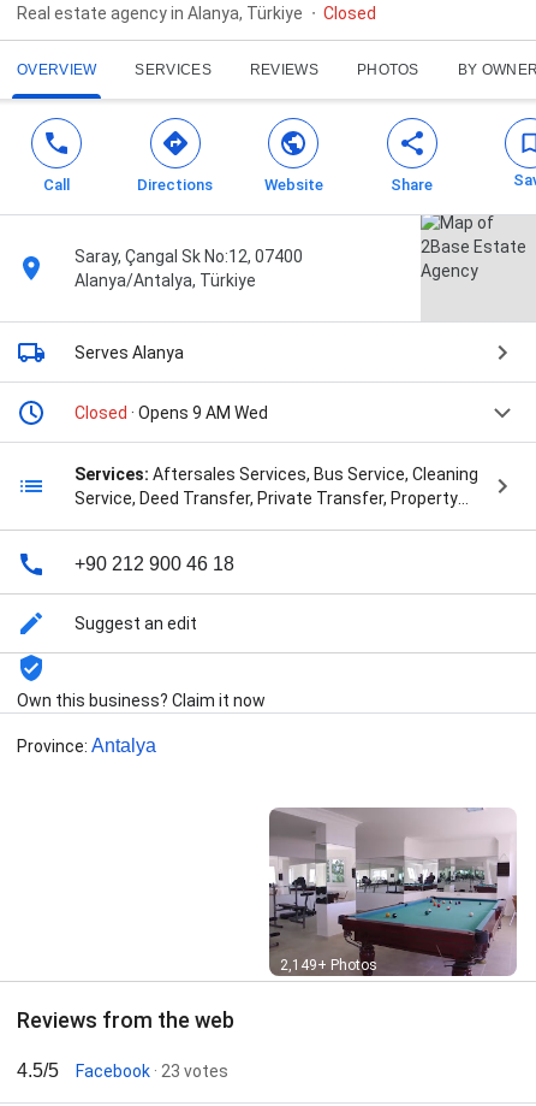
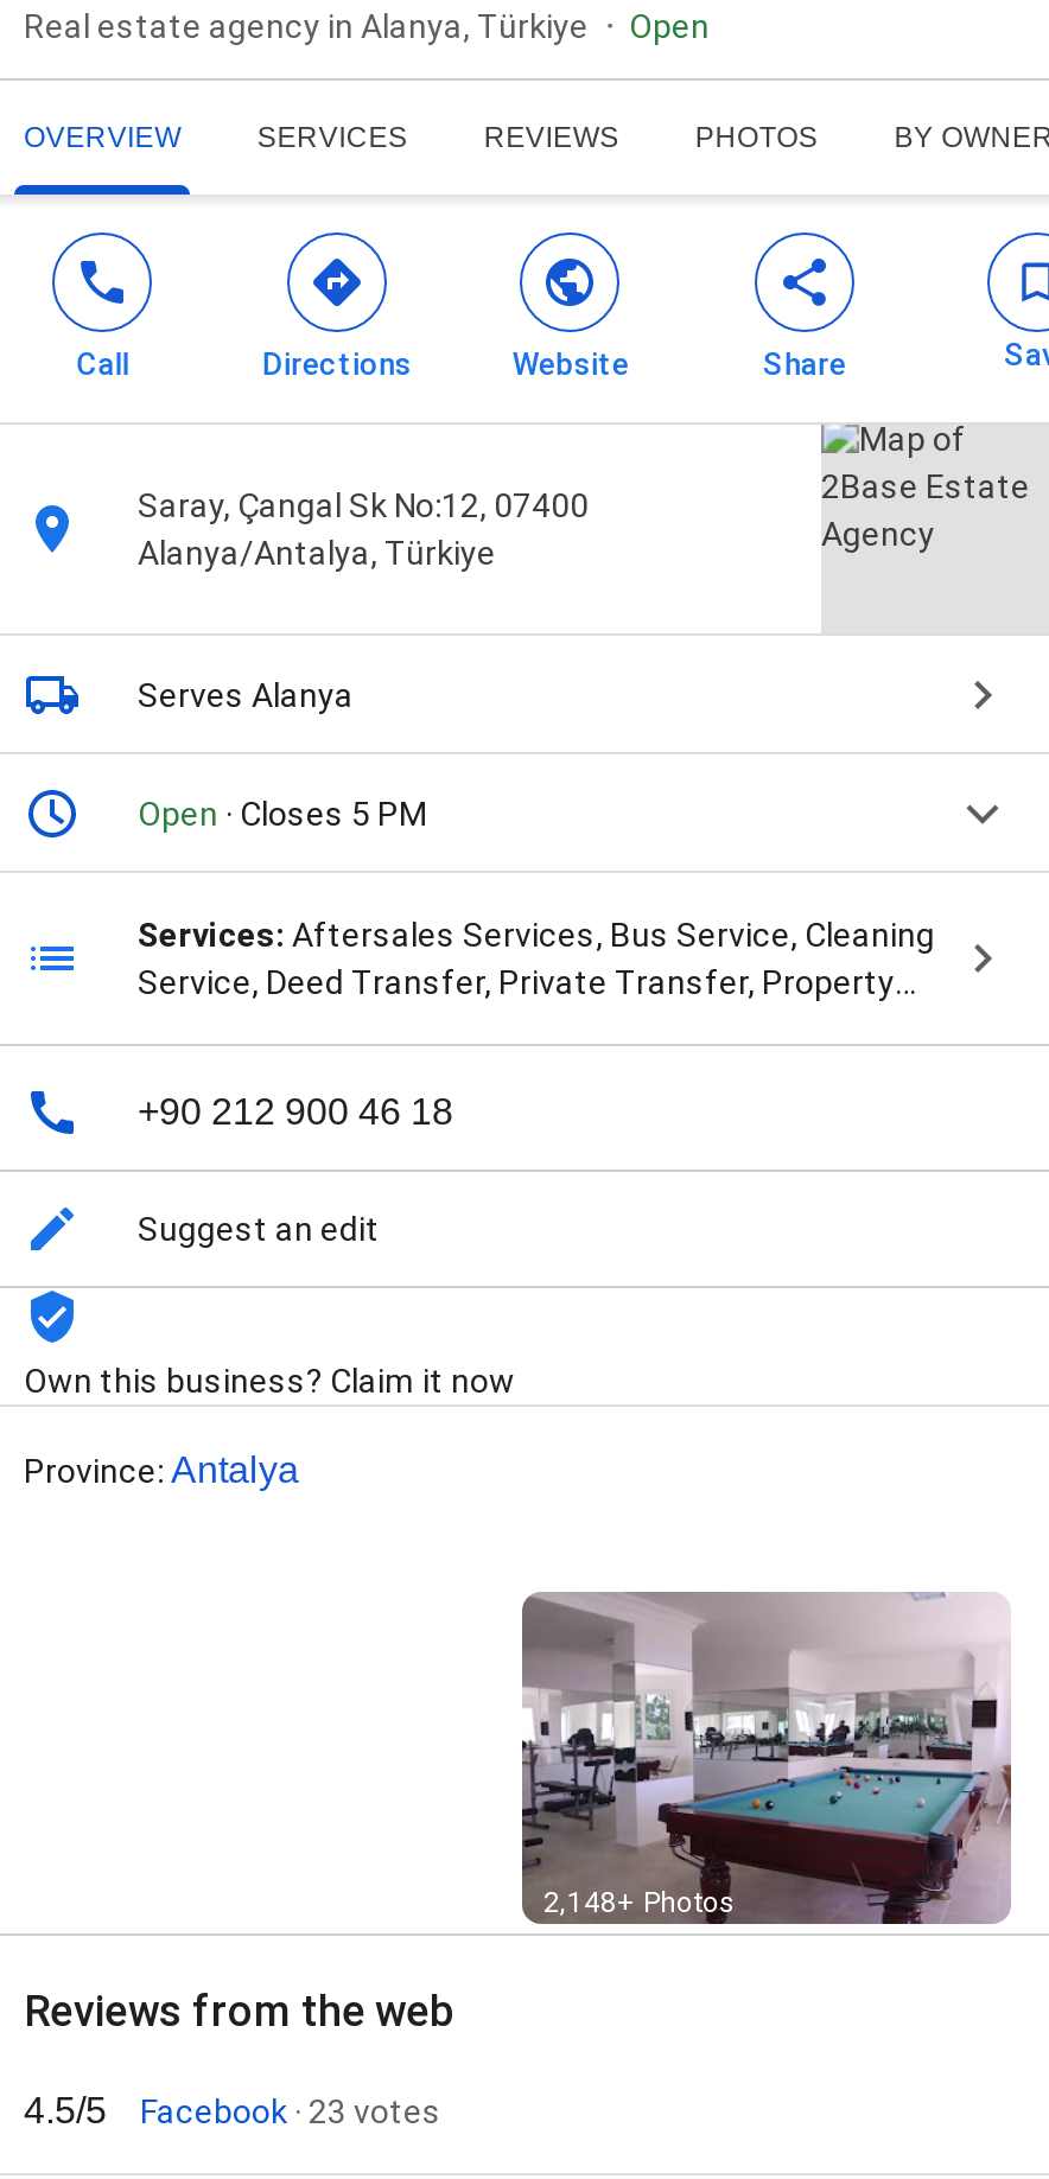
- Closed
+ Open

- Closed · Opens 9 AM Wed
+ Open · Closes 5 PM

- 2,149+ Photos
+ 2,148+ Photos
